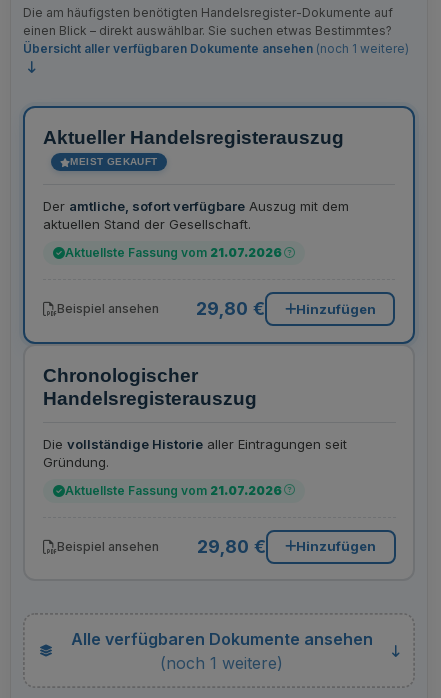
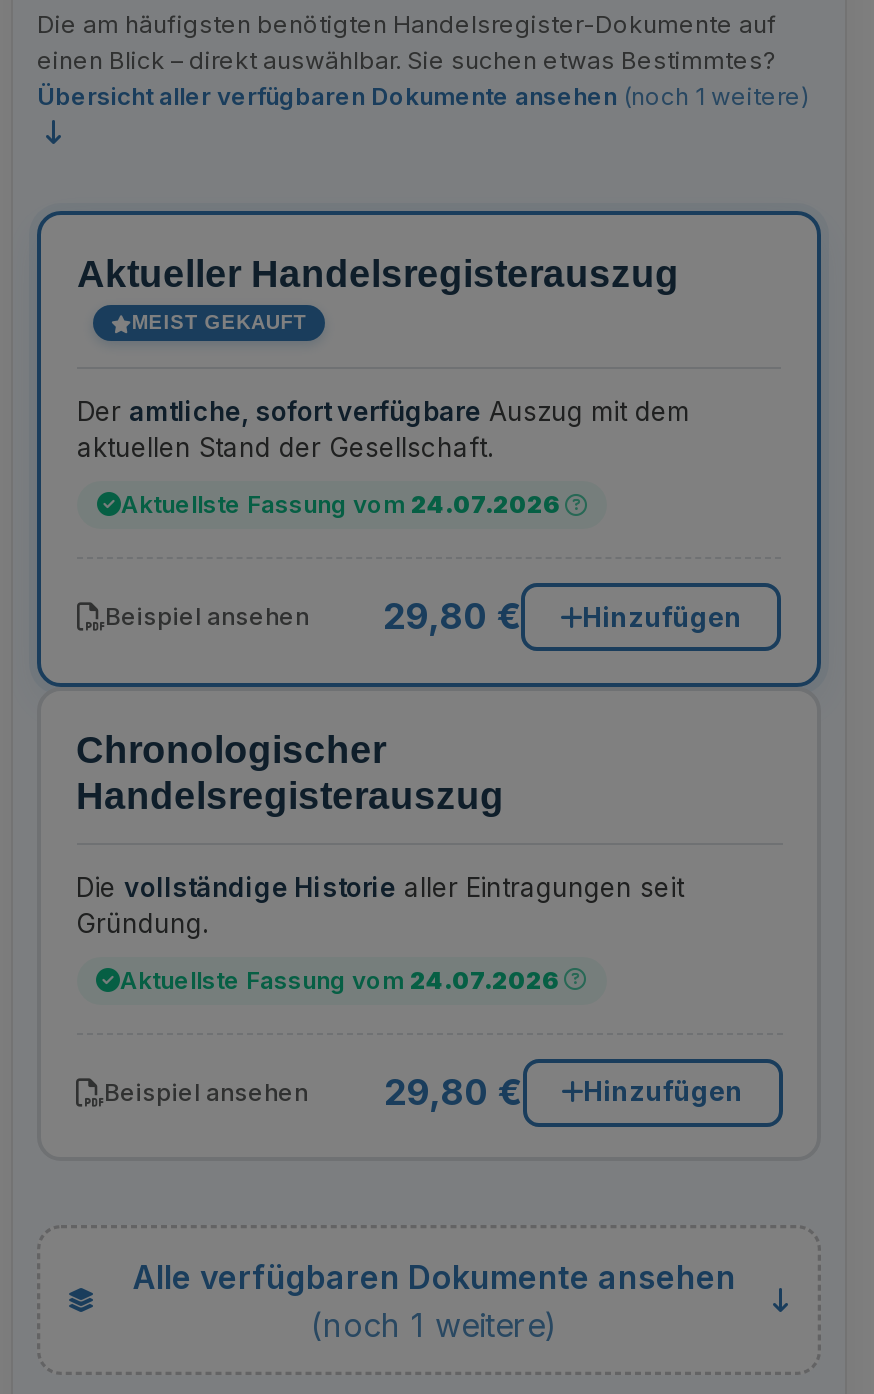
- Aktuellste Fassung vom 21.07.2026
+ Aktuellste Fassung vom 24.07.2026

- Aktuellste Fassung vom 21.07.2026
+ Aktuellste Fassung vom 24.07.2026
